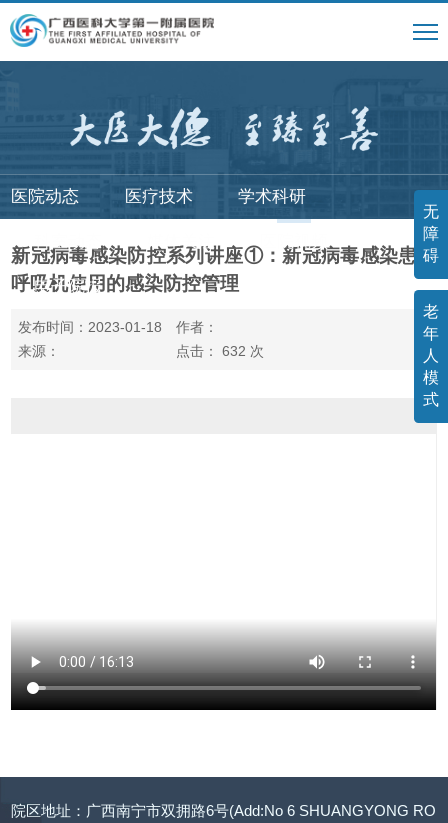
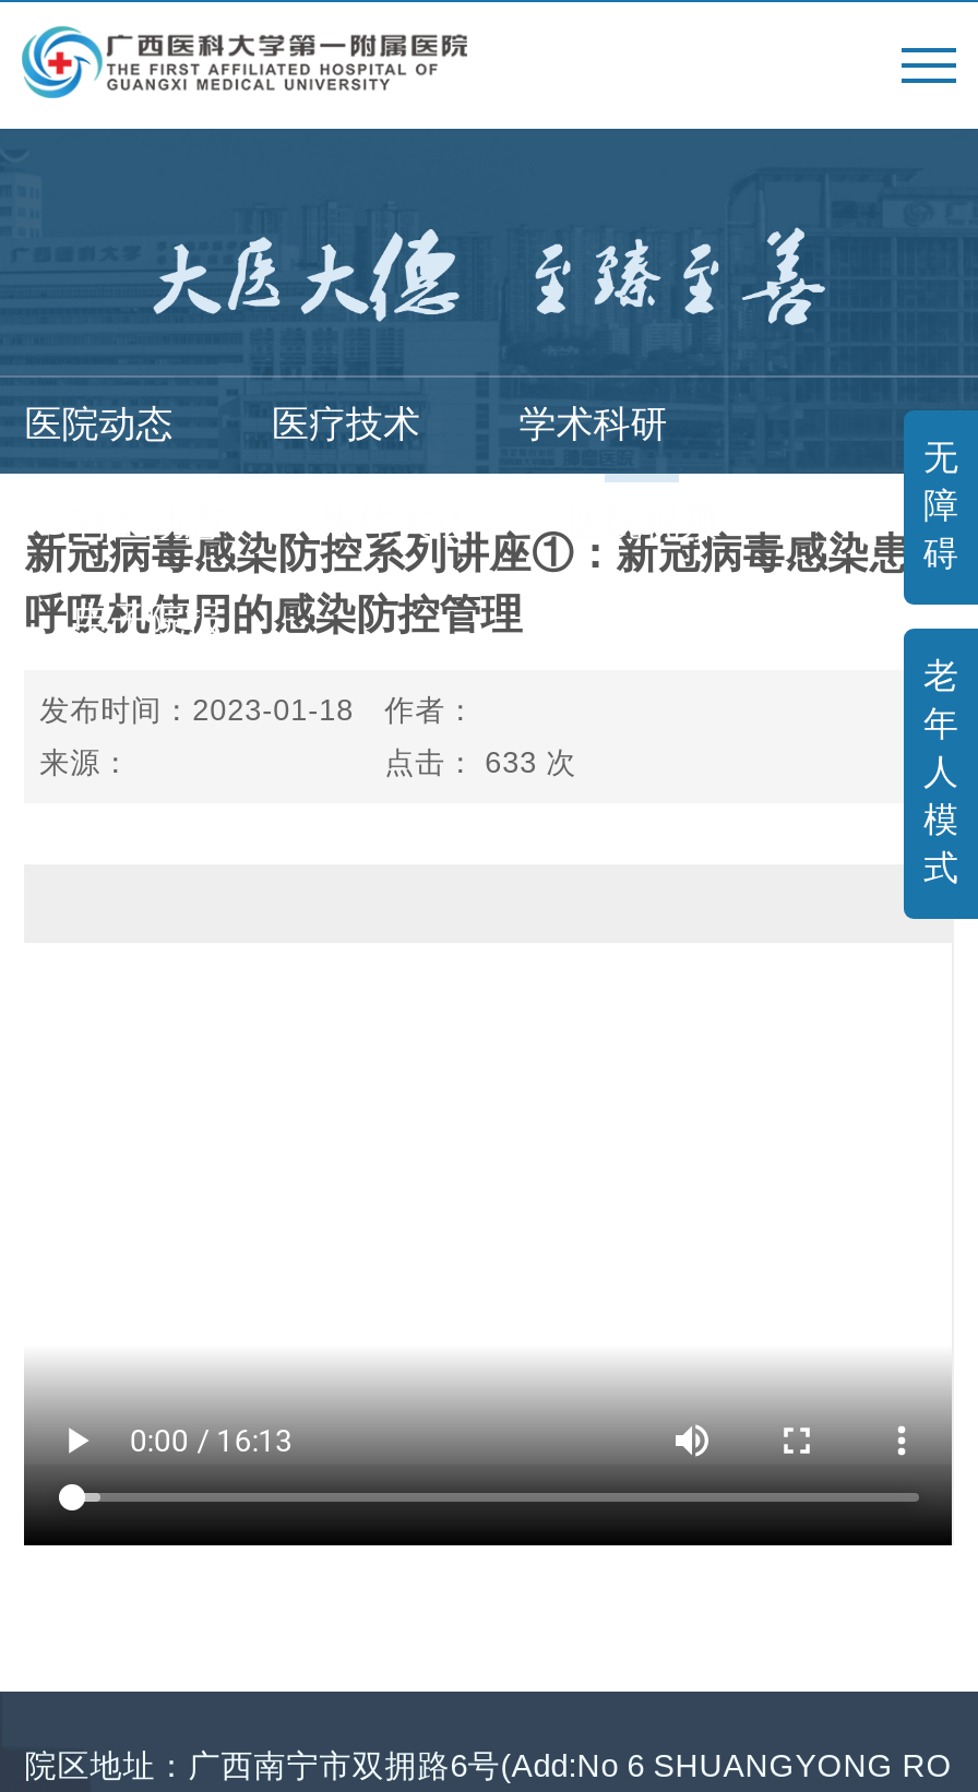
- 点击：632次
+ 点击：633次
